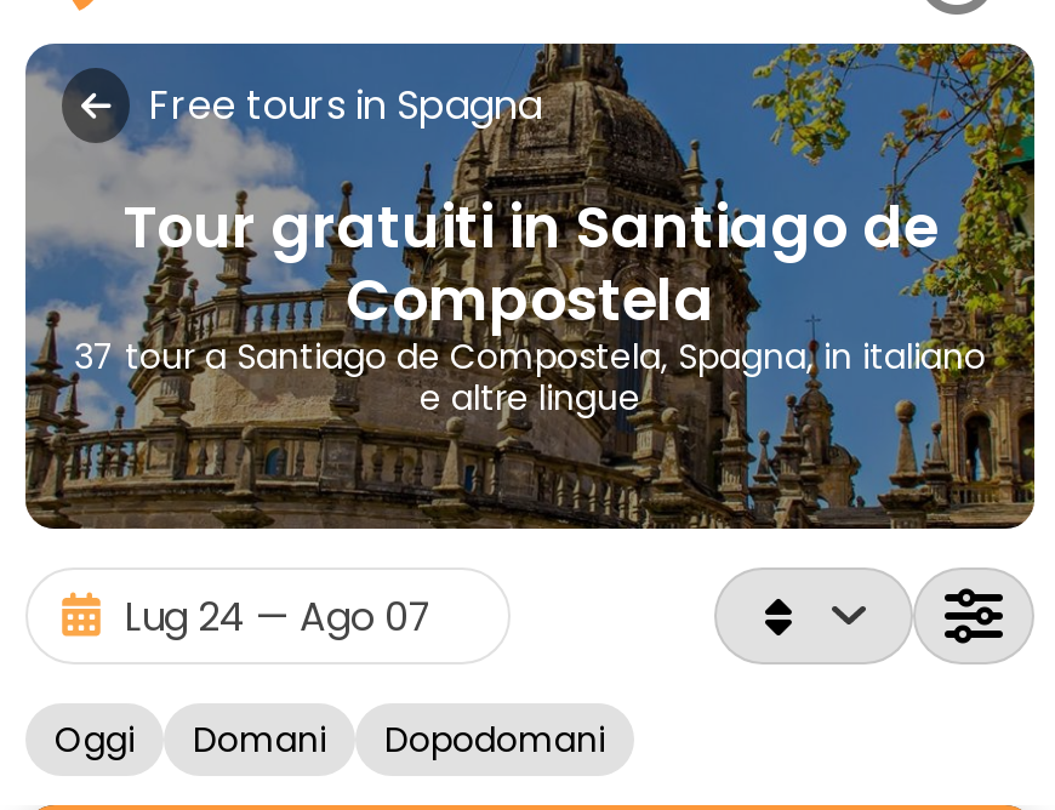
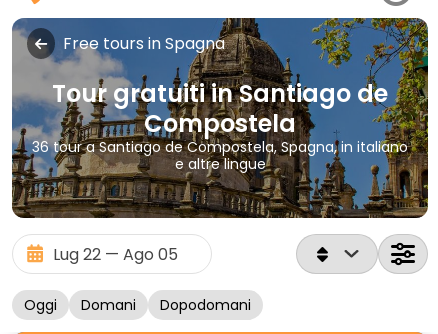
- 37 tour a Santiago de Compostela, Spagna, in italiano
+ 36 tour a Santiago de Compostela, Spagna, in italiano
